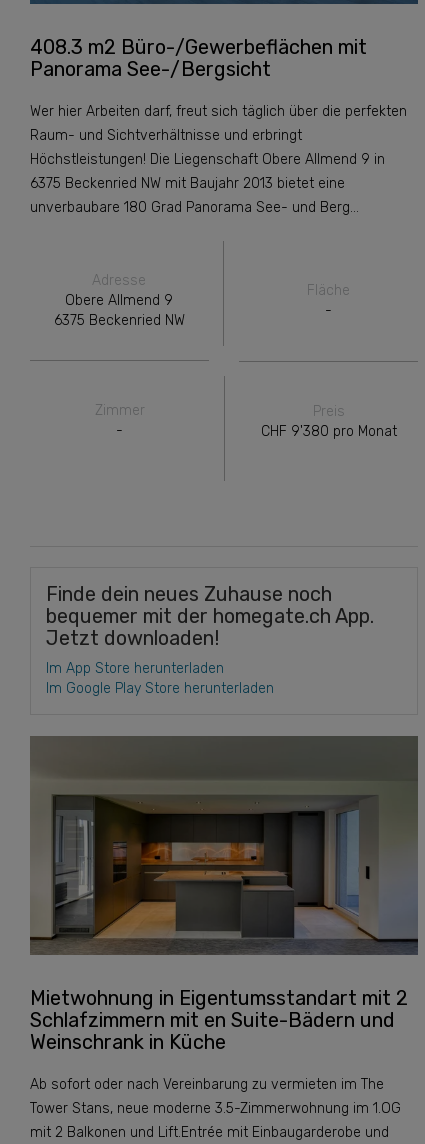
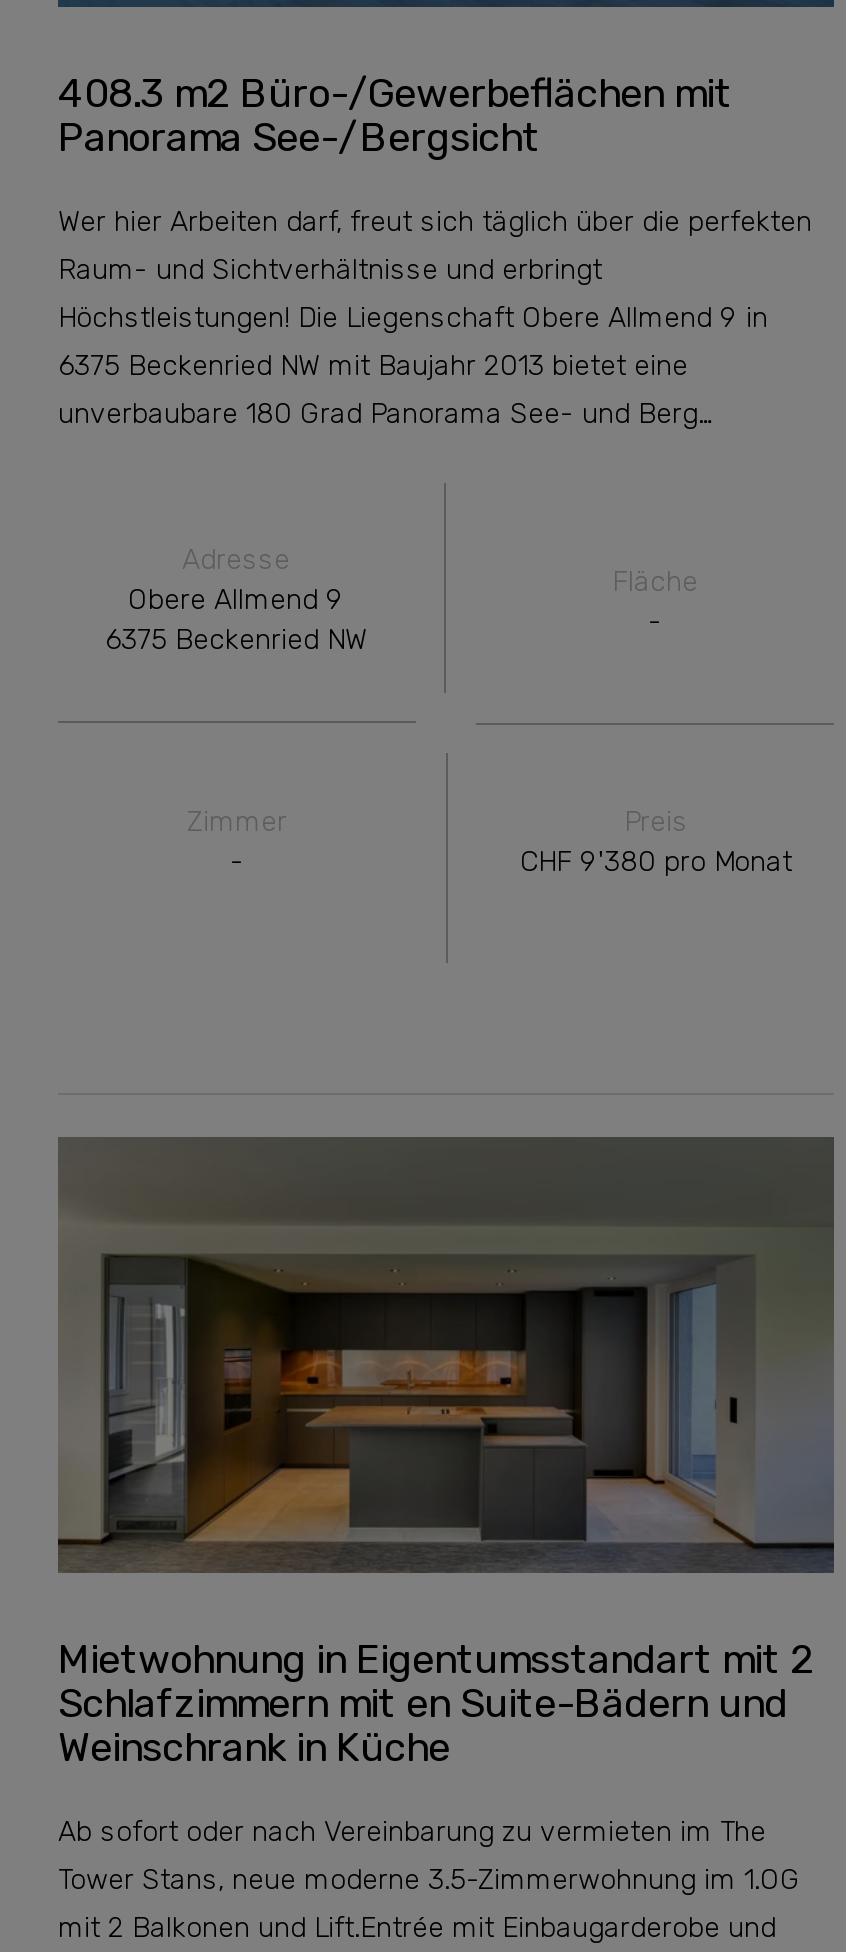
- Finde dein neues Zuhause noch
- bequemer mit der homegate.ch App.
- Jetzt downloaden!
- Im App Store herunterladen
- Im Google Play Store herunterladen
